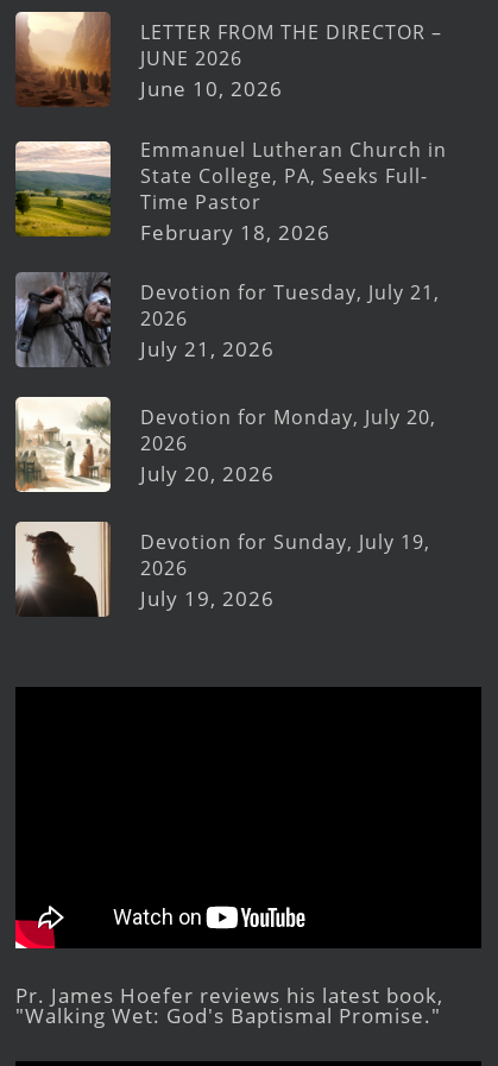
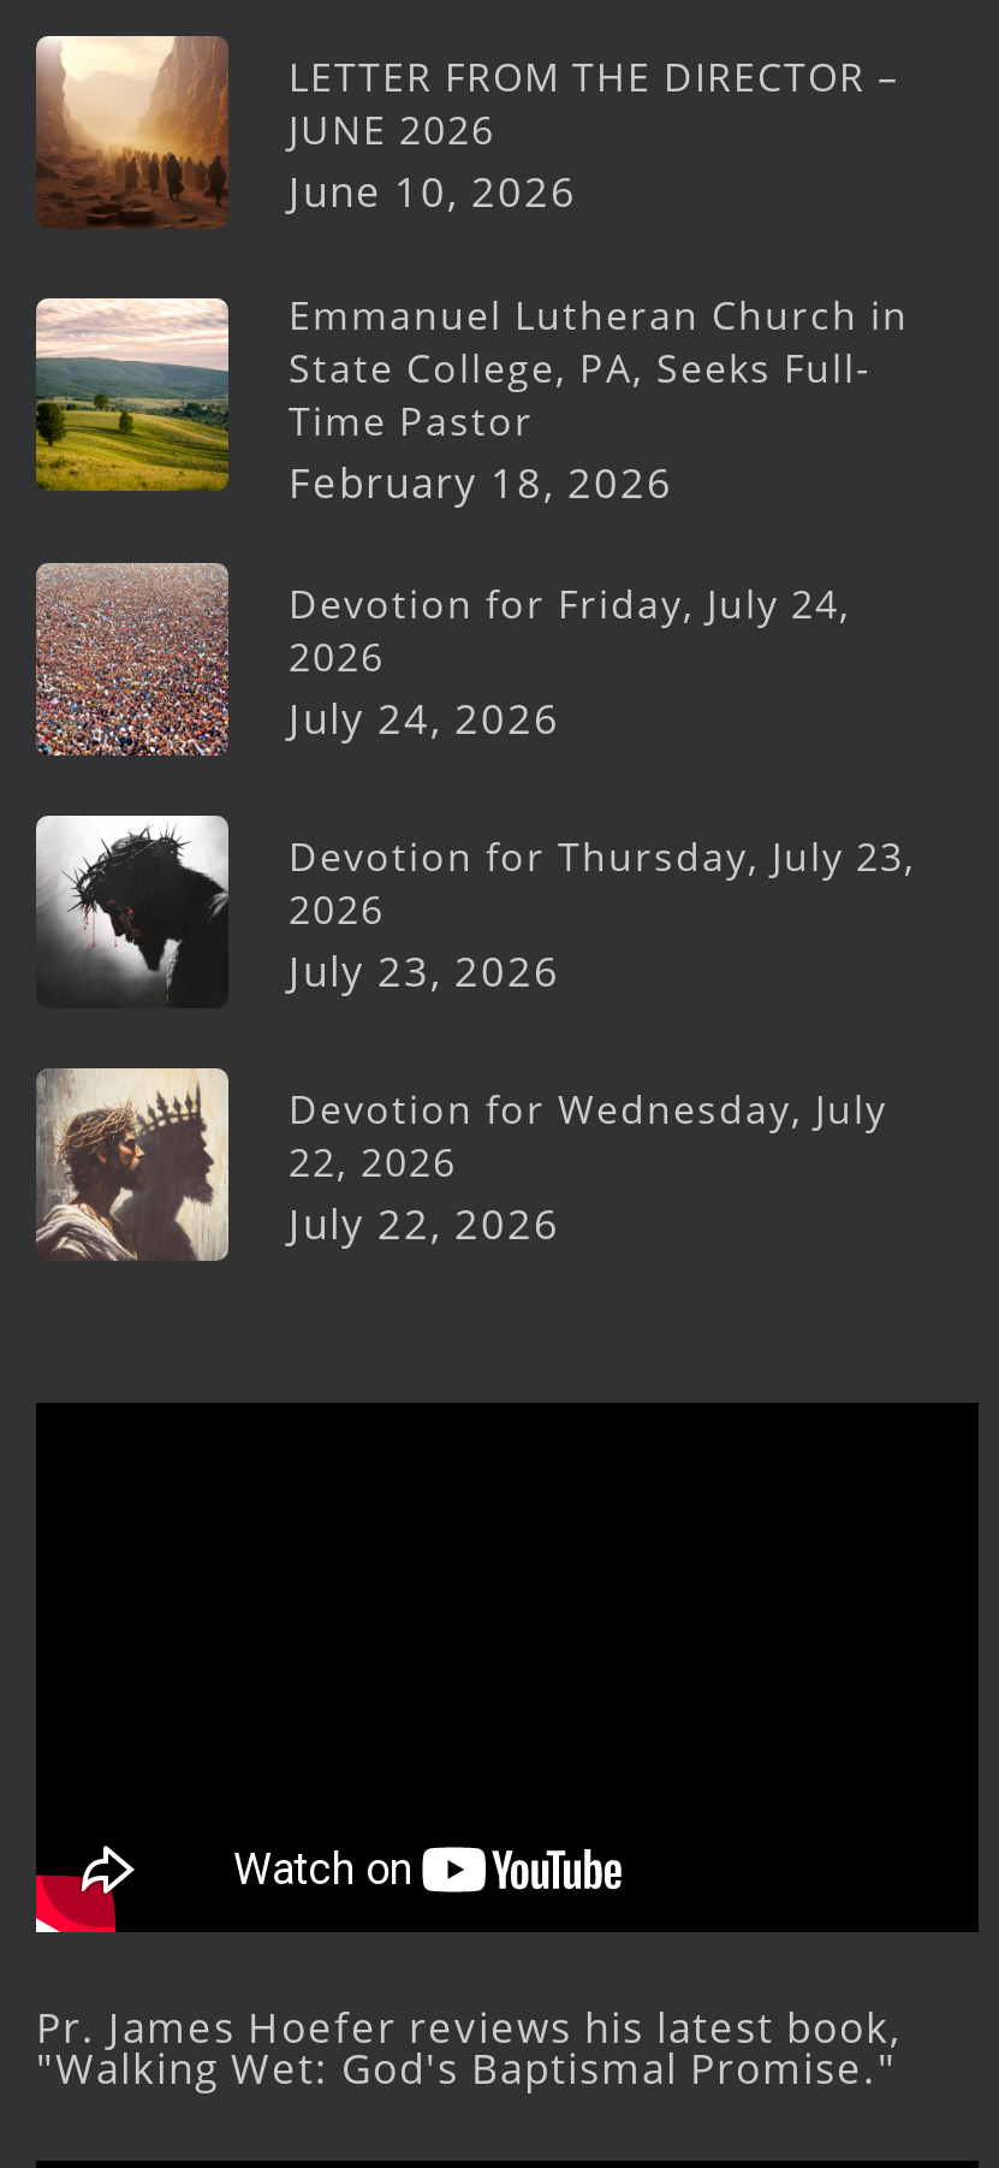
- [image]
- Devotion for Tuesday, July 21,
+ [image]
+ Devotion for Friday, July 24,

- July 21, 2026
+ July 24, 2026

- [image]
- Devotion for Monday, July 20,
+ [image]
+ Devotion for Thursday, July 23,

- July 20, 2026
+ July 23, 2026

- [image]
- Devotion for Sunday, July 19,
- 2026
- July 19, 2026
+ [image]
+ Devotion for Wednesday, July
+ 22, 2026
+ July 22, 2026
